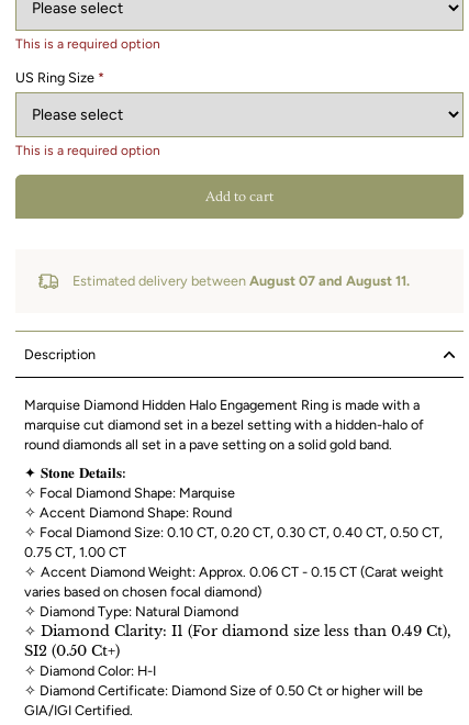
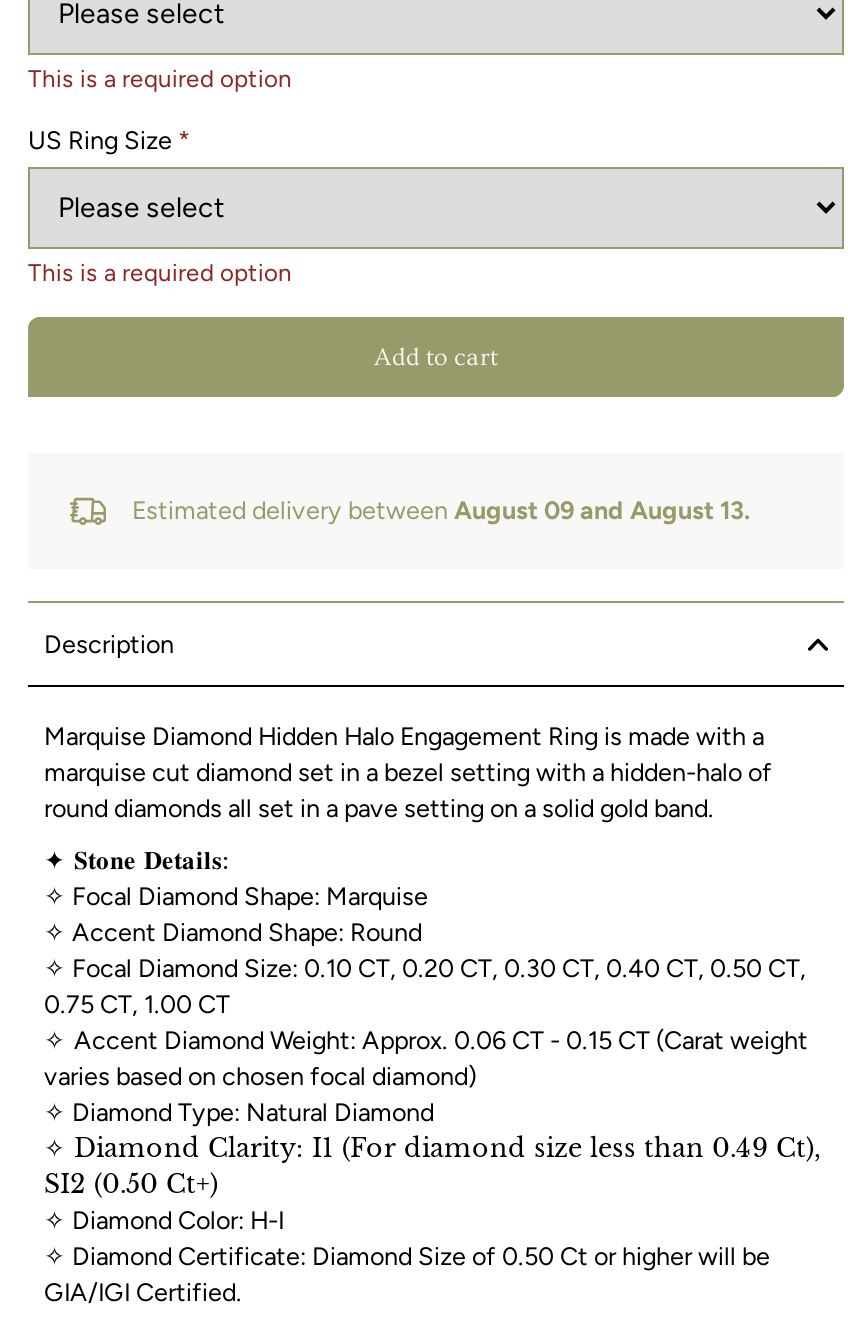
- Estimated delivery between August 07 and August 11.
+ Estimated delivery between August 09 and August 13.
